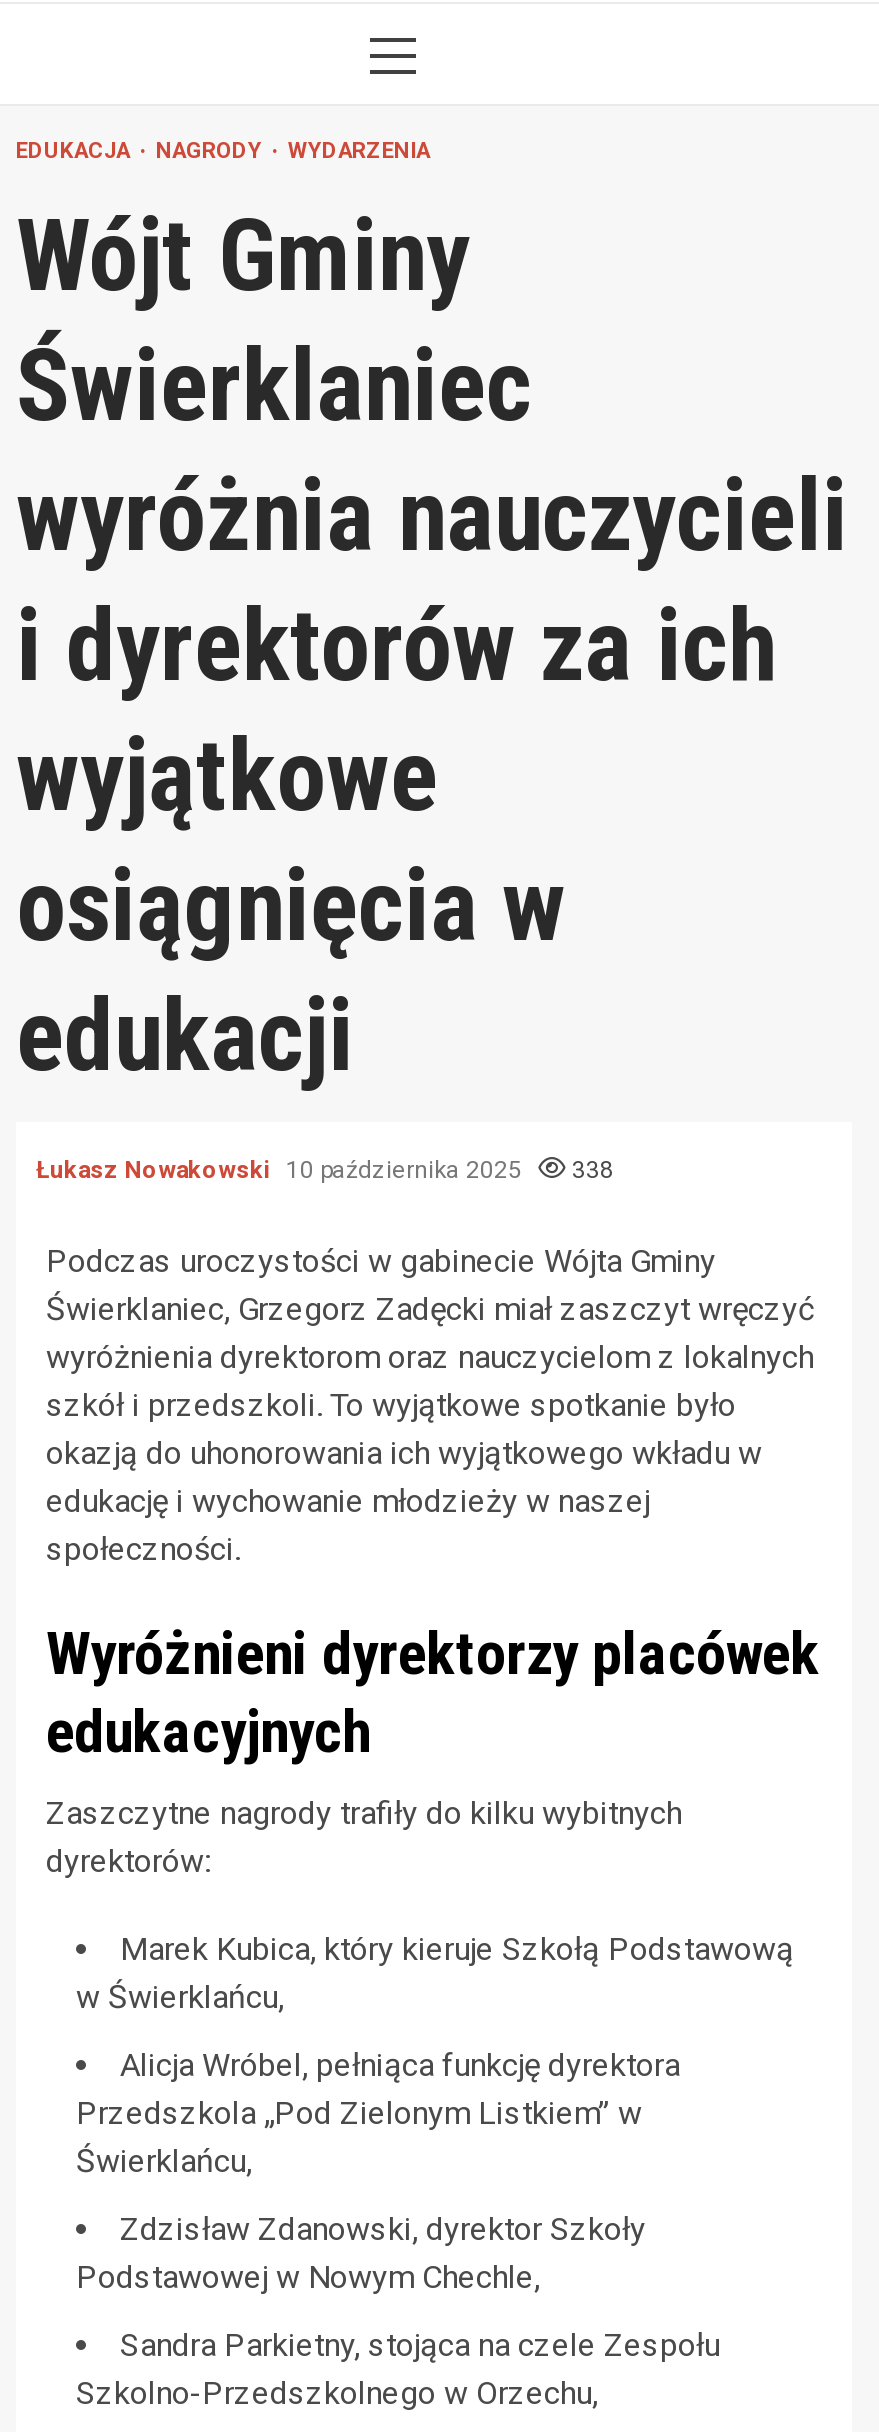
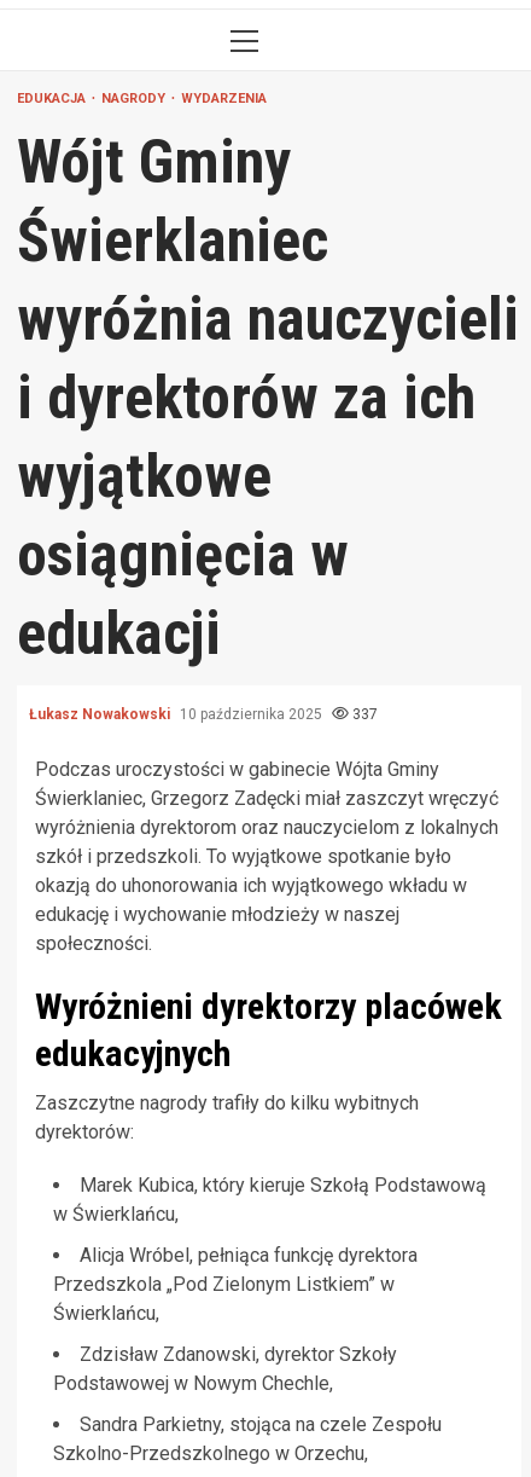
- Łukasz Nowakowski 10 października 2025 338
+ Łukasz Nowakowski 10 października 2025 337
